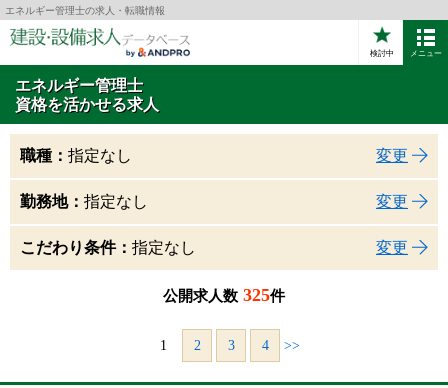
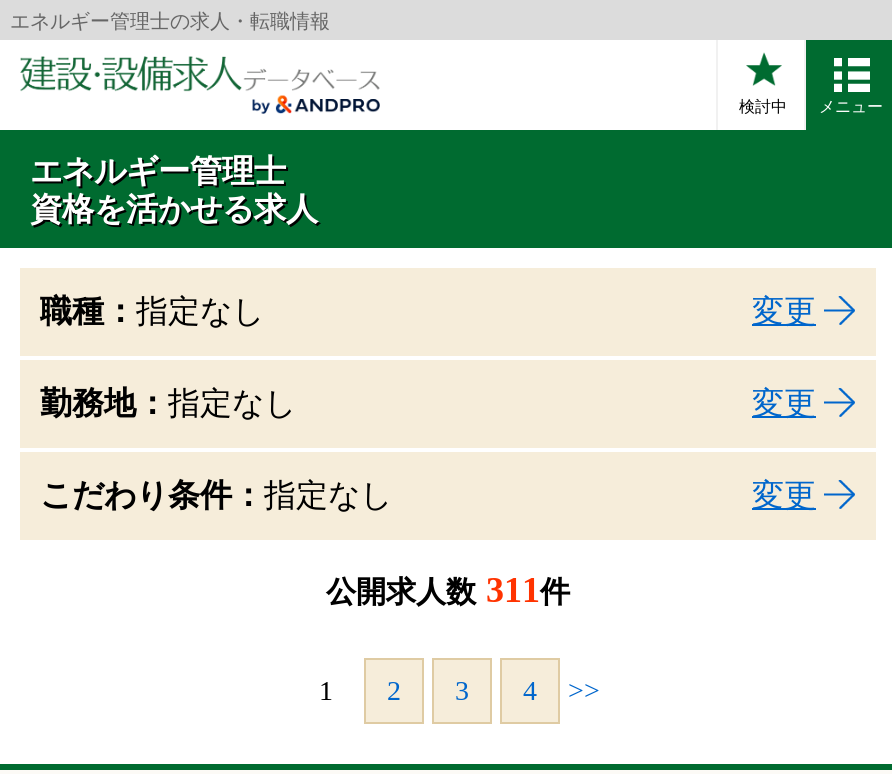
- 公開求人数 325件
+ 公開求人数 311件
